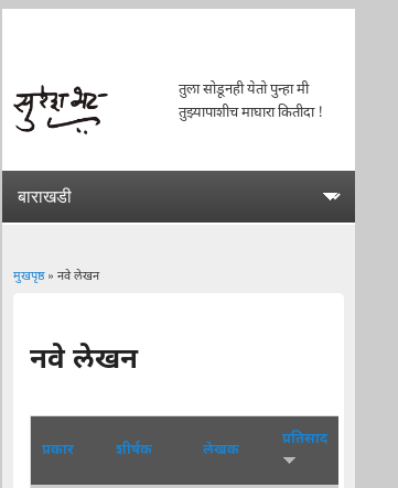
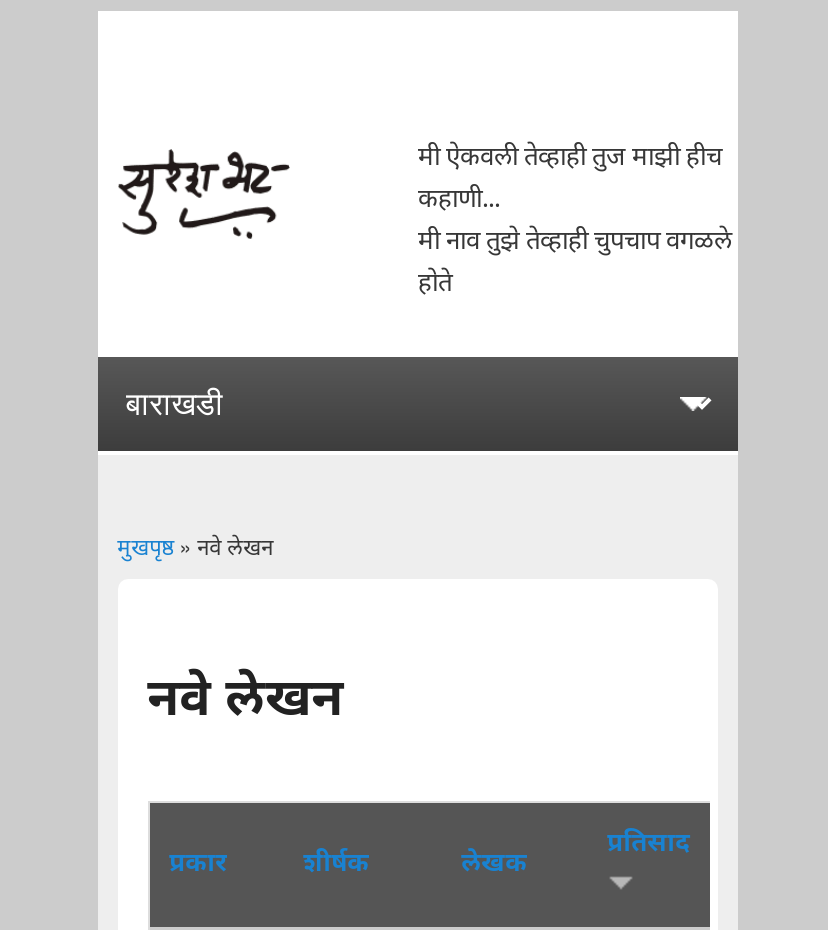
- तुला सोडूनही येतो पुन्हा मी
- तुझ्यापाशीच माघारा कितीदा !
+ मी ऐकवली तेव्हाही तुज माझी हीच
+ कहाणी...
+ मी नाव तुझे तेव्हाही चुपचाप वगळले
+ होते
